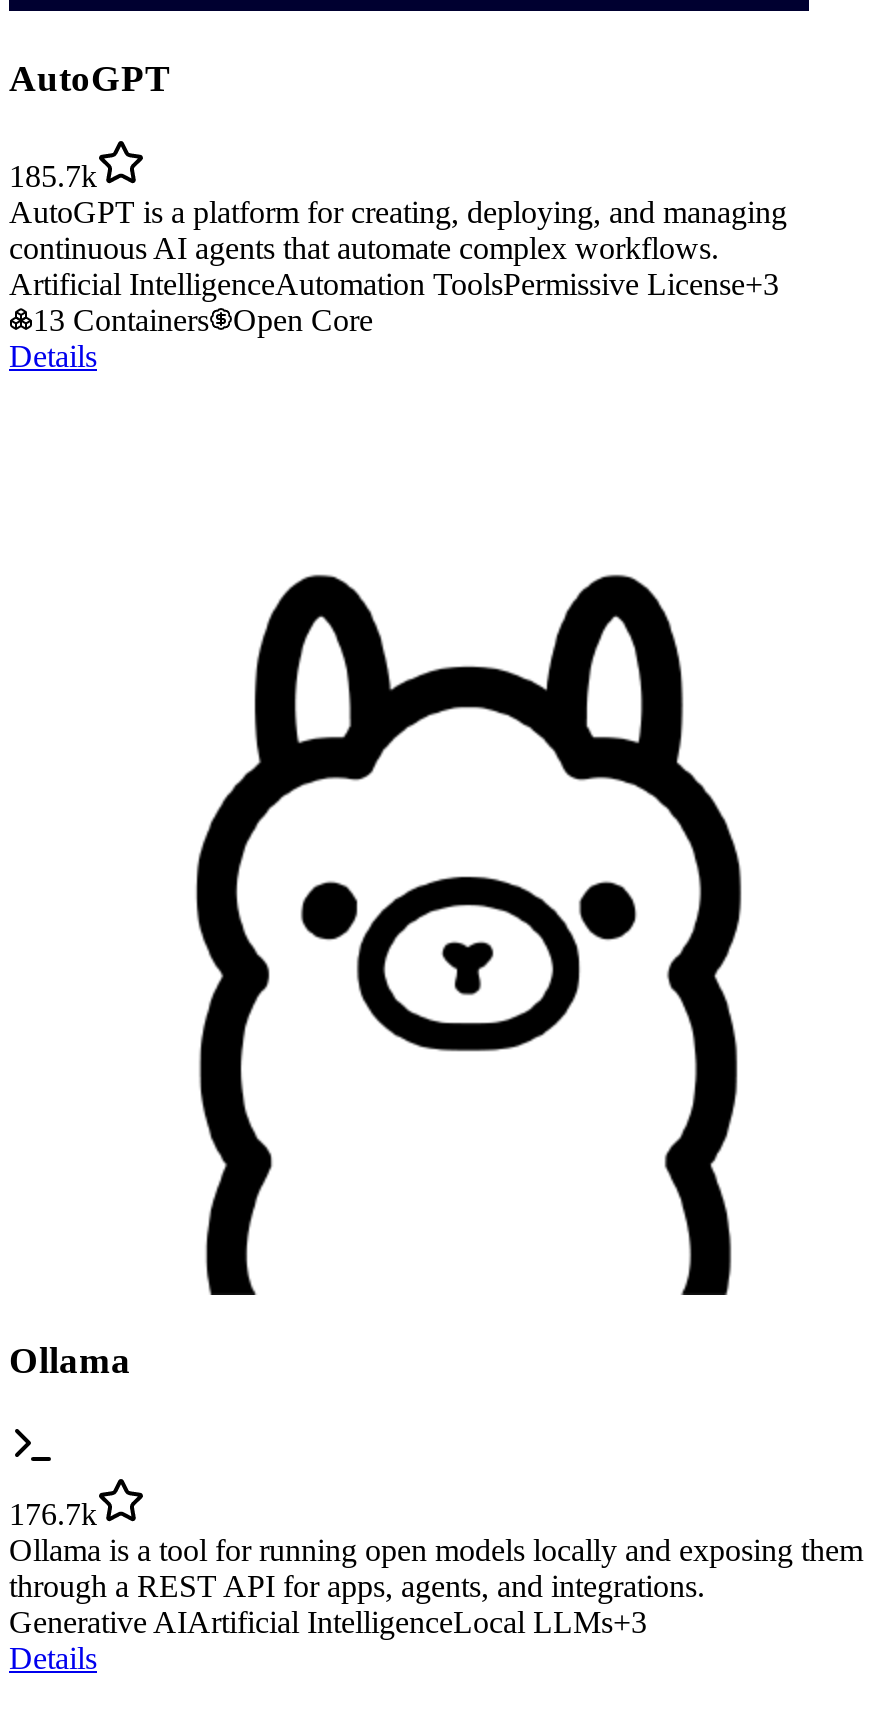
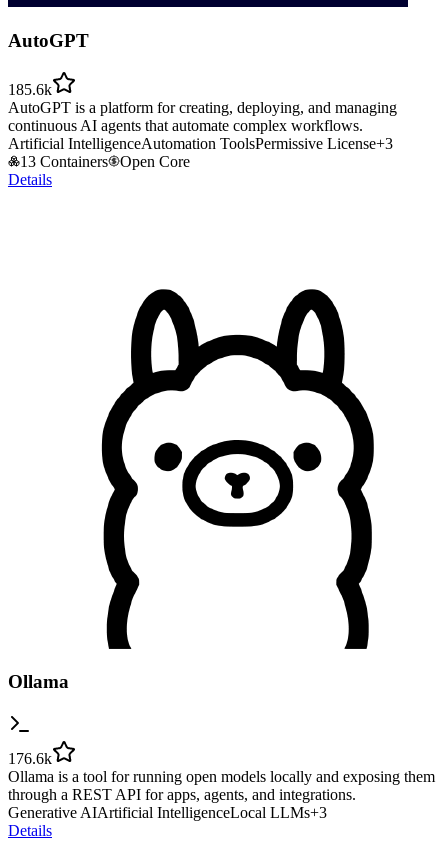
- 185.7k
+ 185.6k

- 176.7k
+ 176.6k
